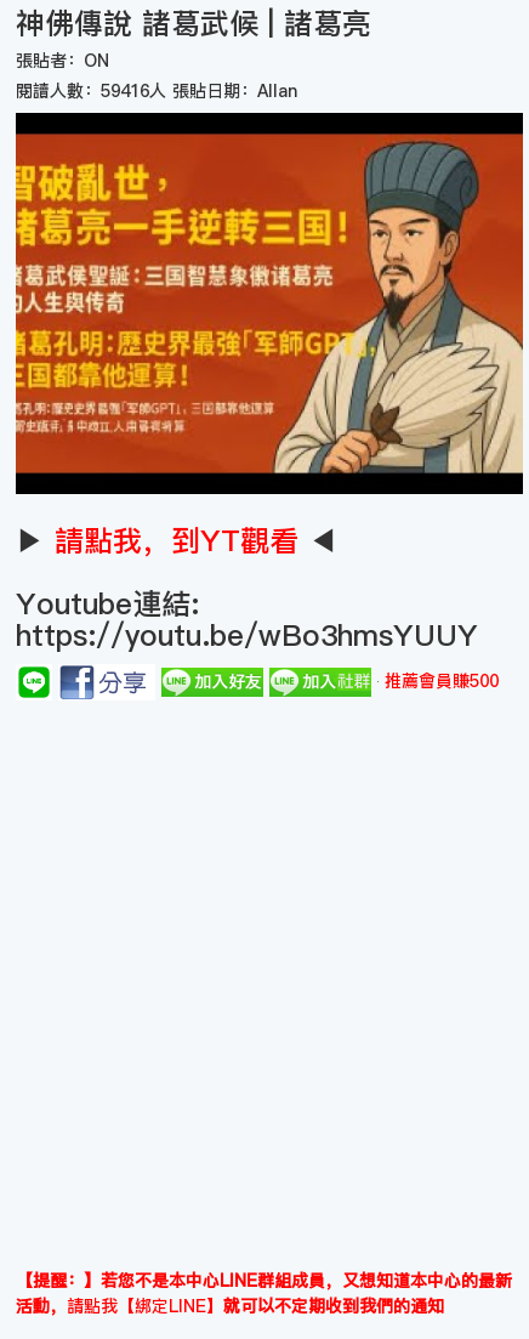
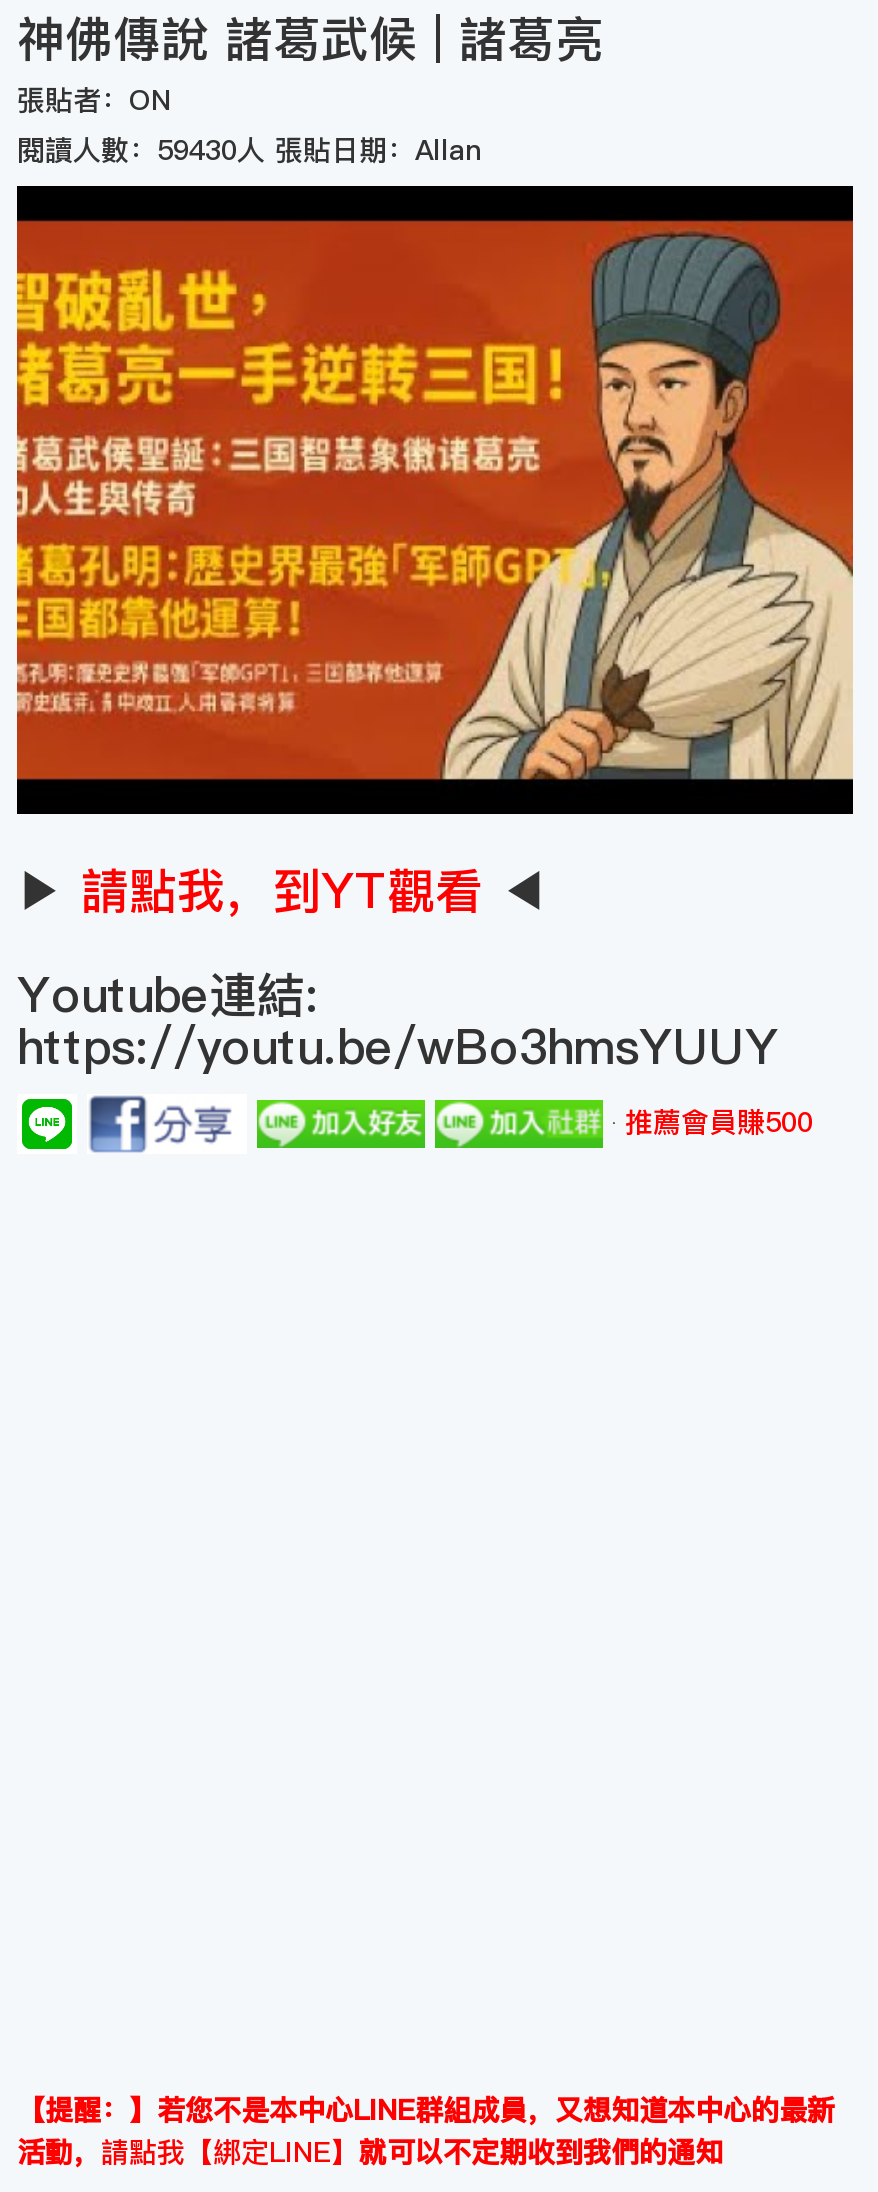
- 閱讀人數：59416人 張貼日期：Allan
+ 閱讀人數：59430人 張貼日期：Allan
